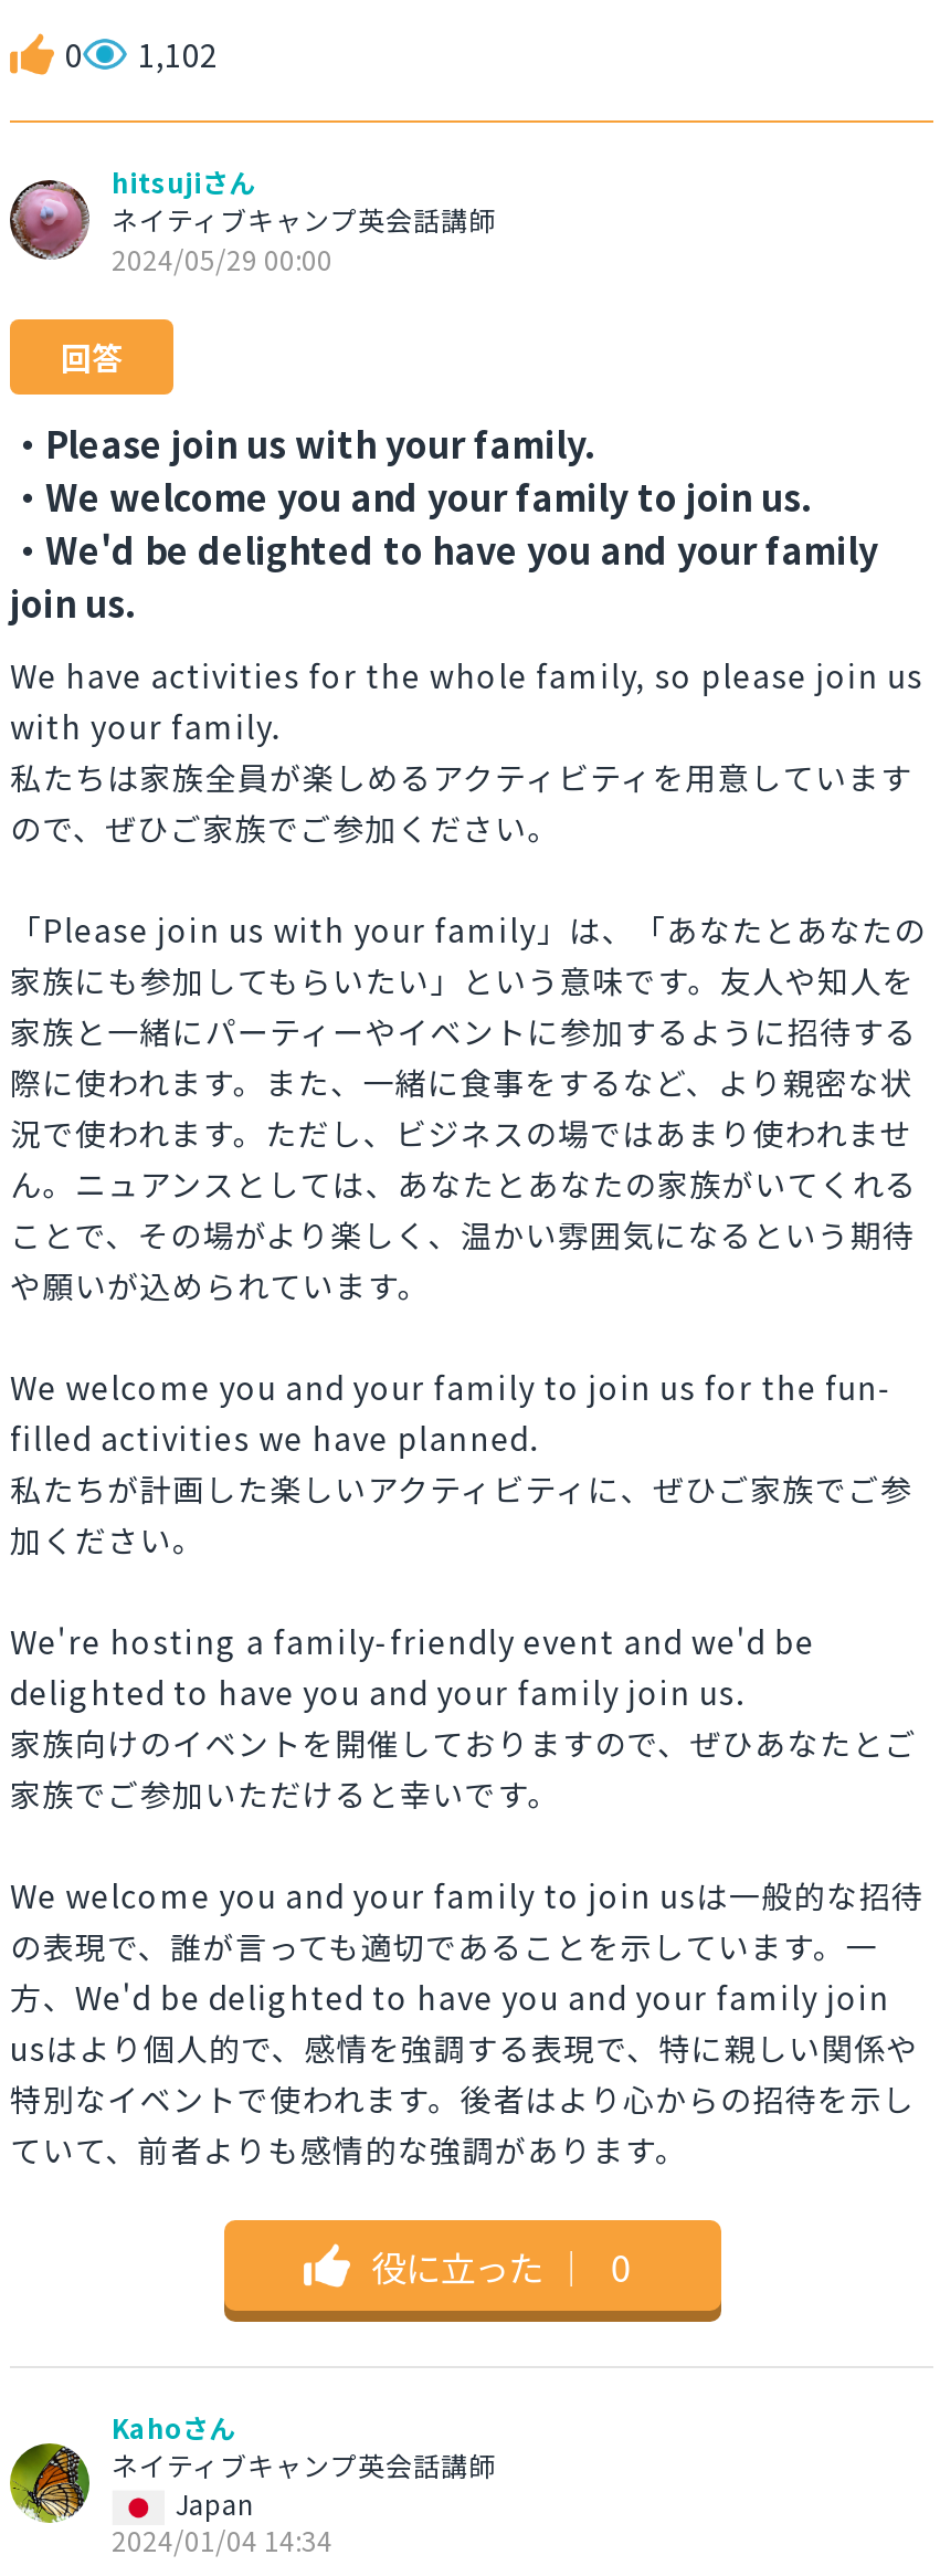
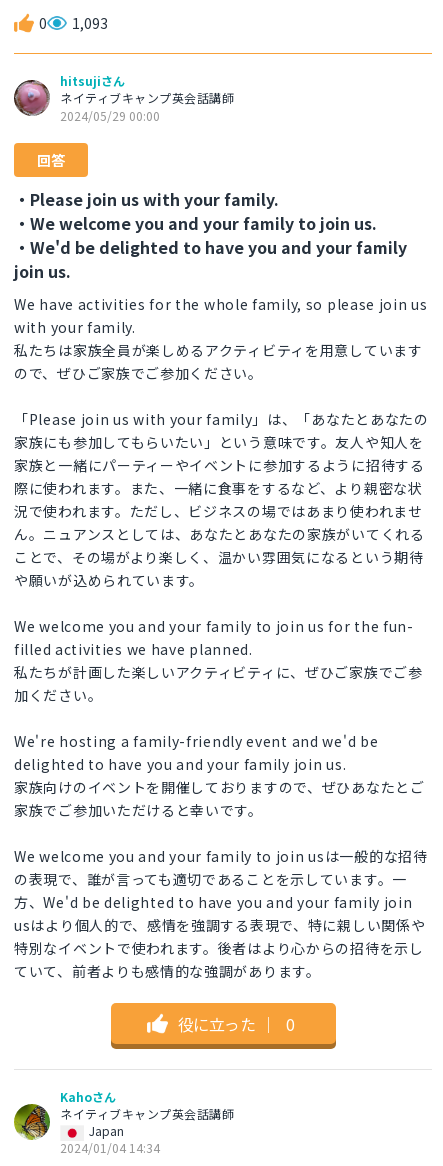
- 0 1,102
+ 0 1,093
